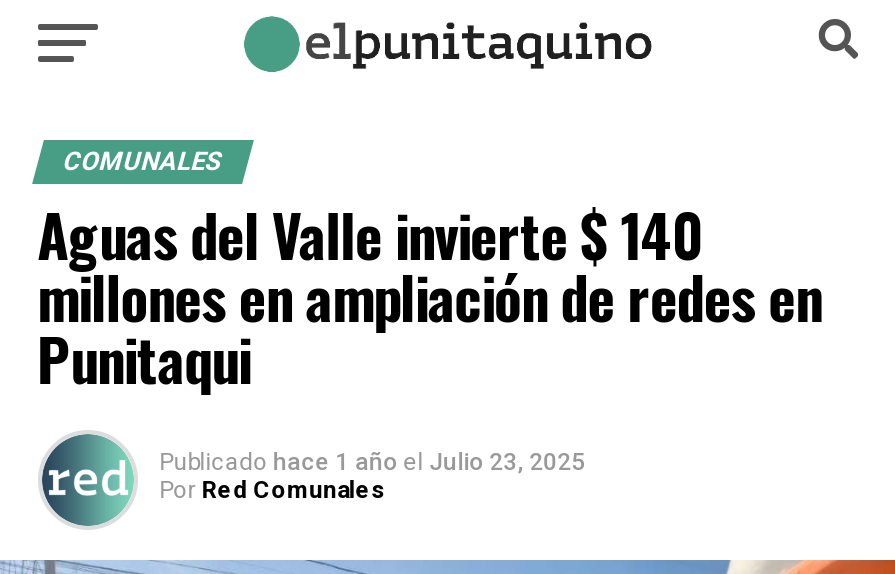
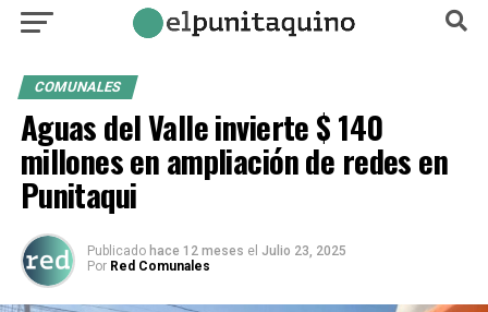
- Publicado hace 1 año el Julio 23, 2025
+ Publicado hace 12 meses el Julio 23, 2025
